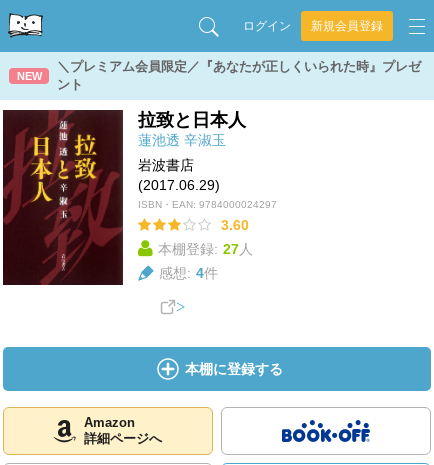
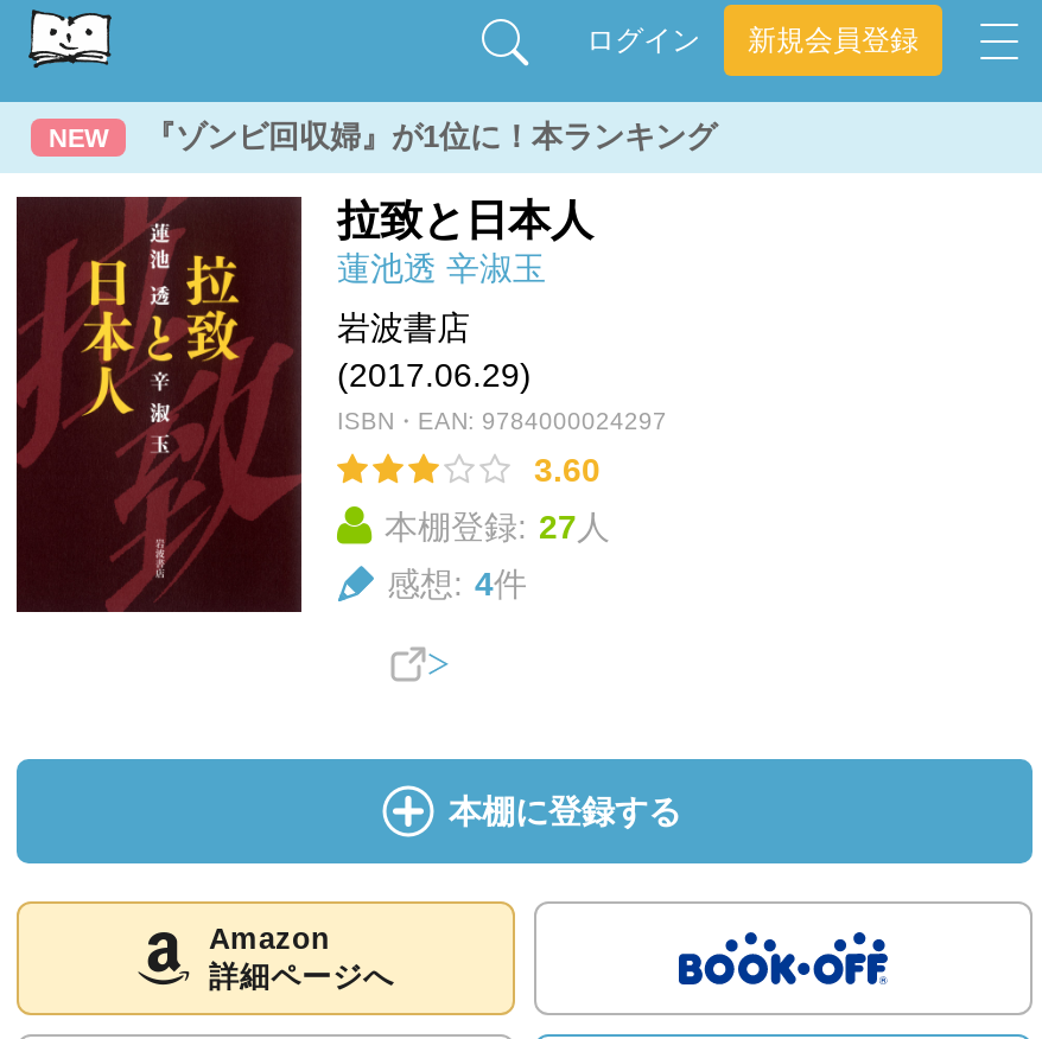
- ＼プレミアム会員限定／『あなたが正しくいられた時』プレゼ
- ント
+ 『ゾンビ回収婦』が1位に！本ランキング
